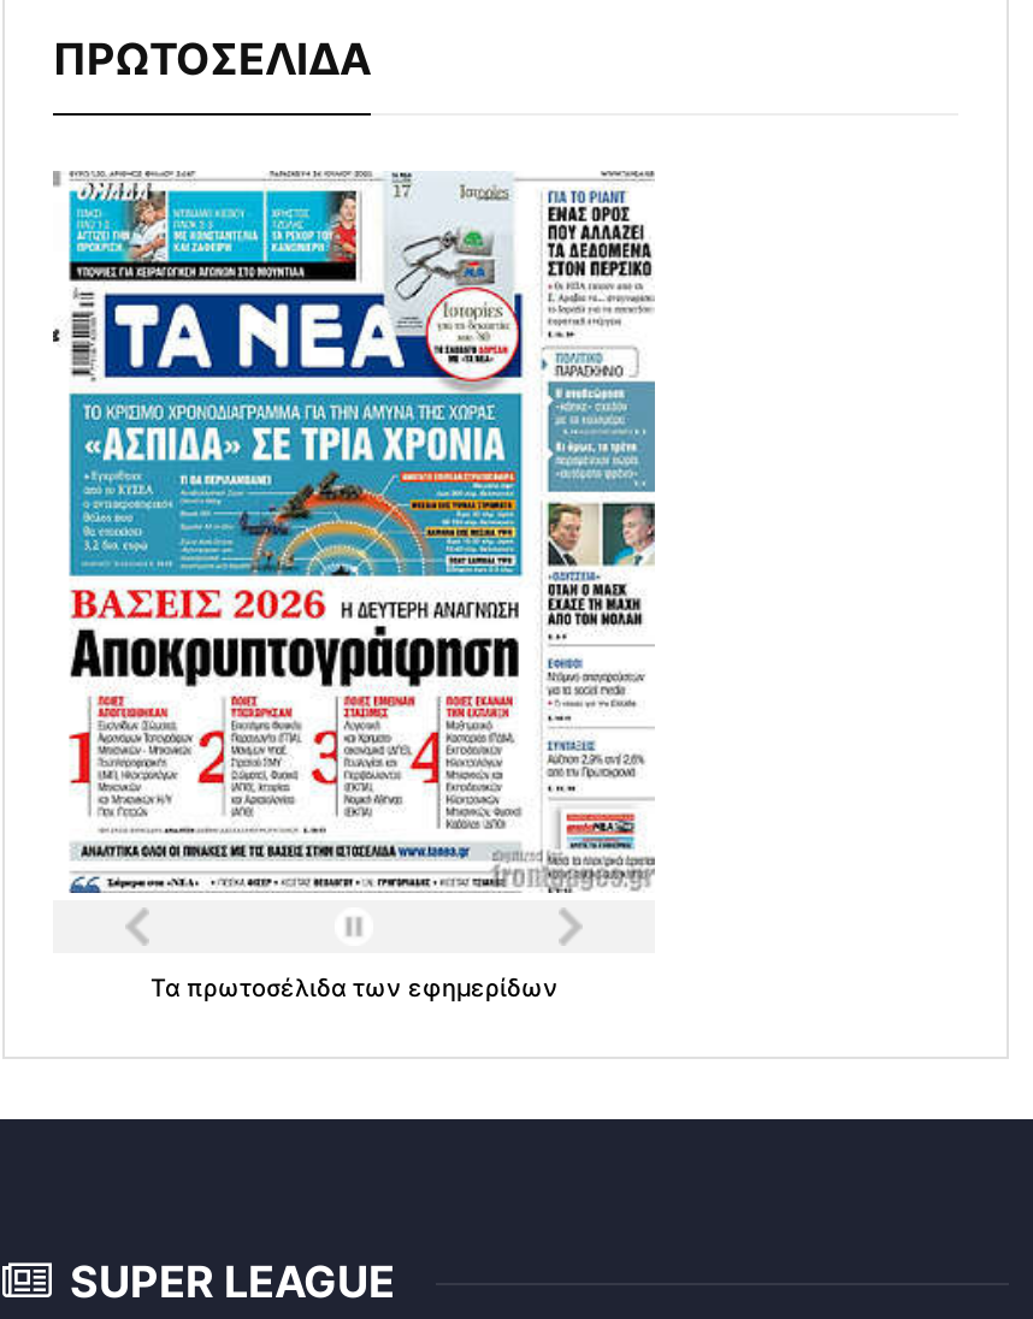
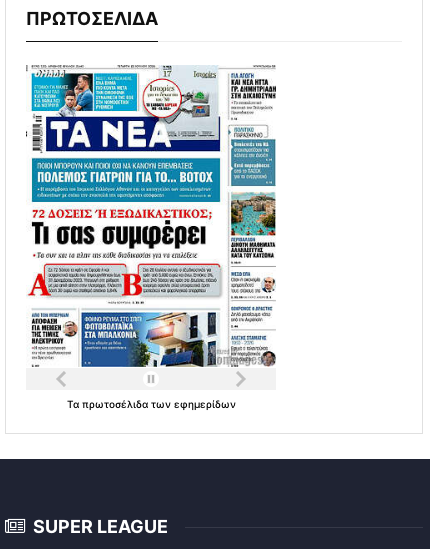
- [image]
+ [image]
